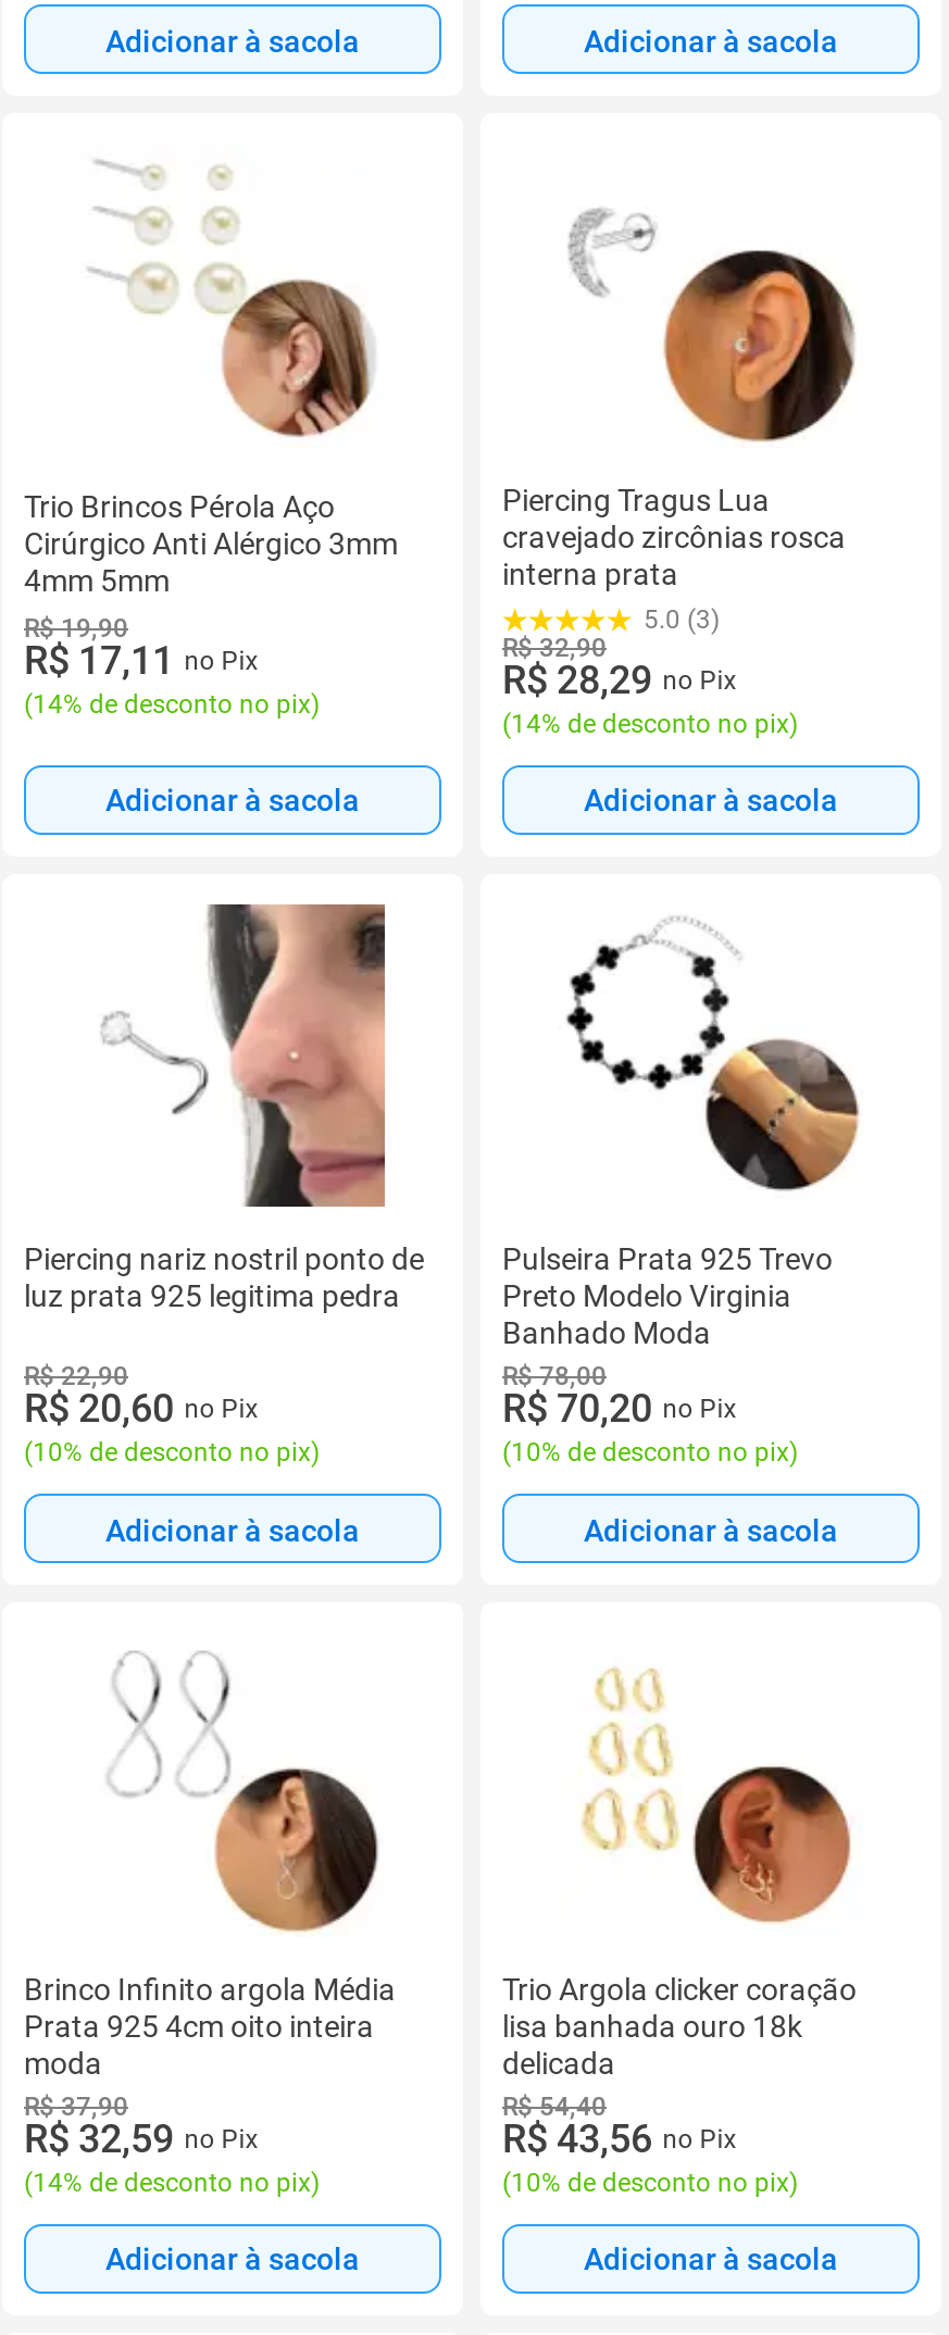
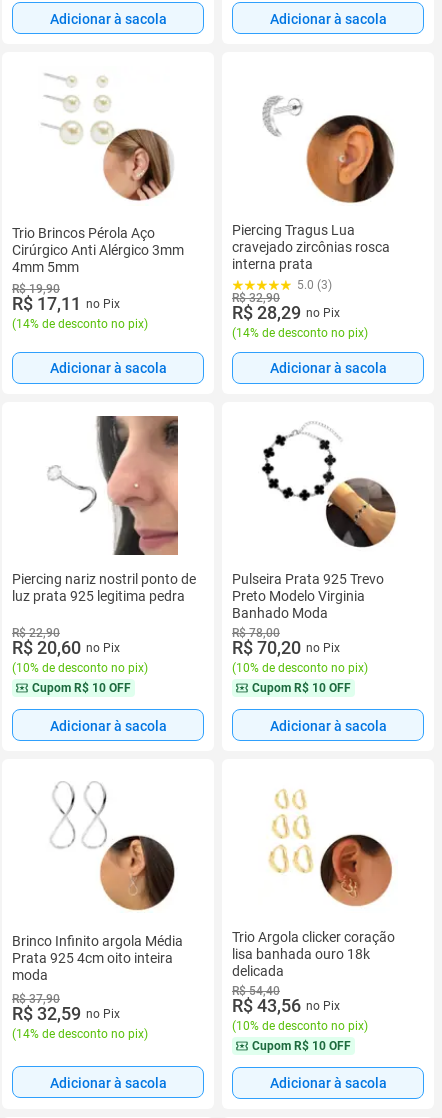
+ Cupom R$ 10 OFF

+ Cupom R$ 10 OFF

+ Cupom R$ 10 OFF
